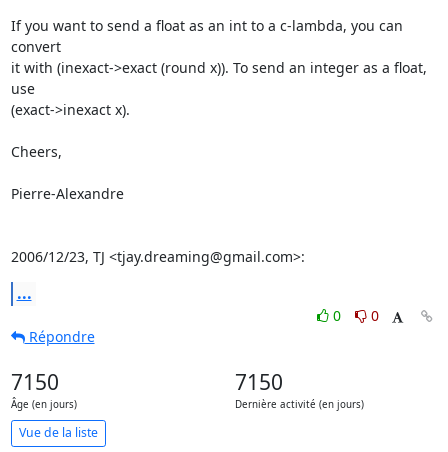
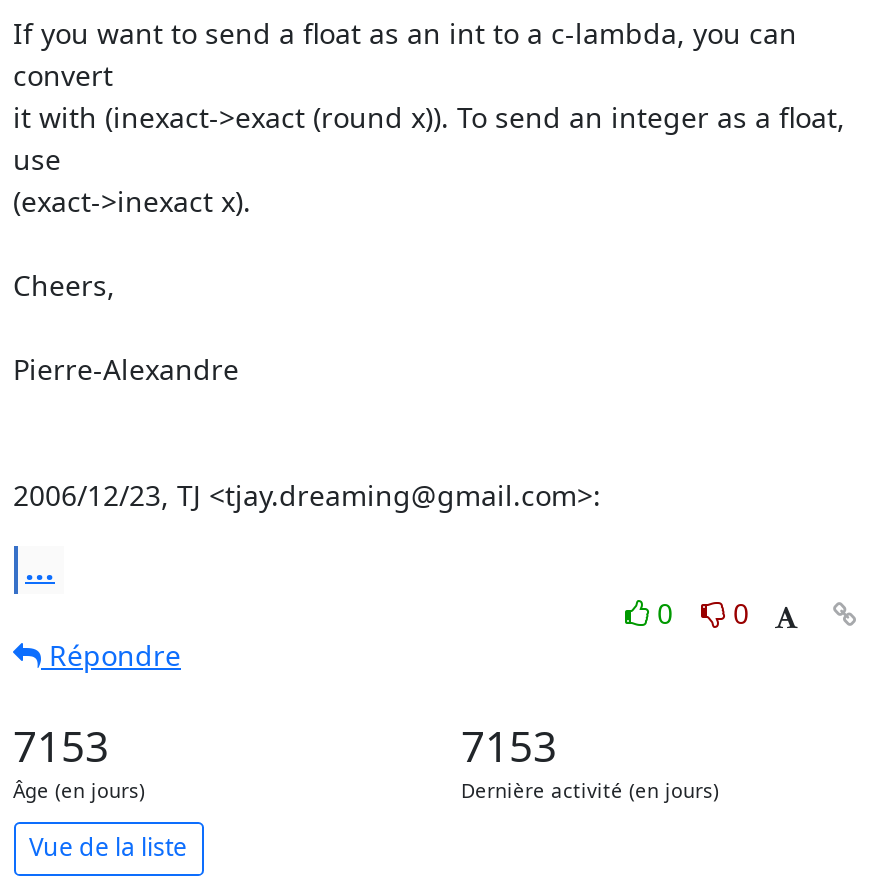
- 7150
+ 7153

- 7150
+ 7153
